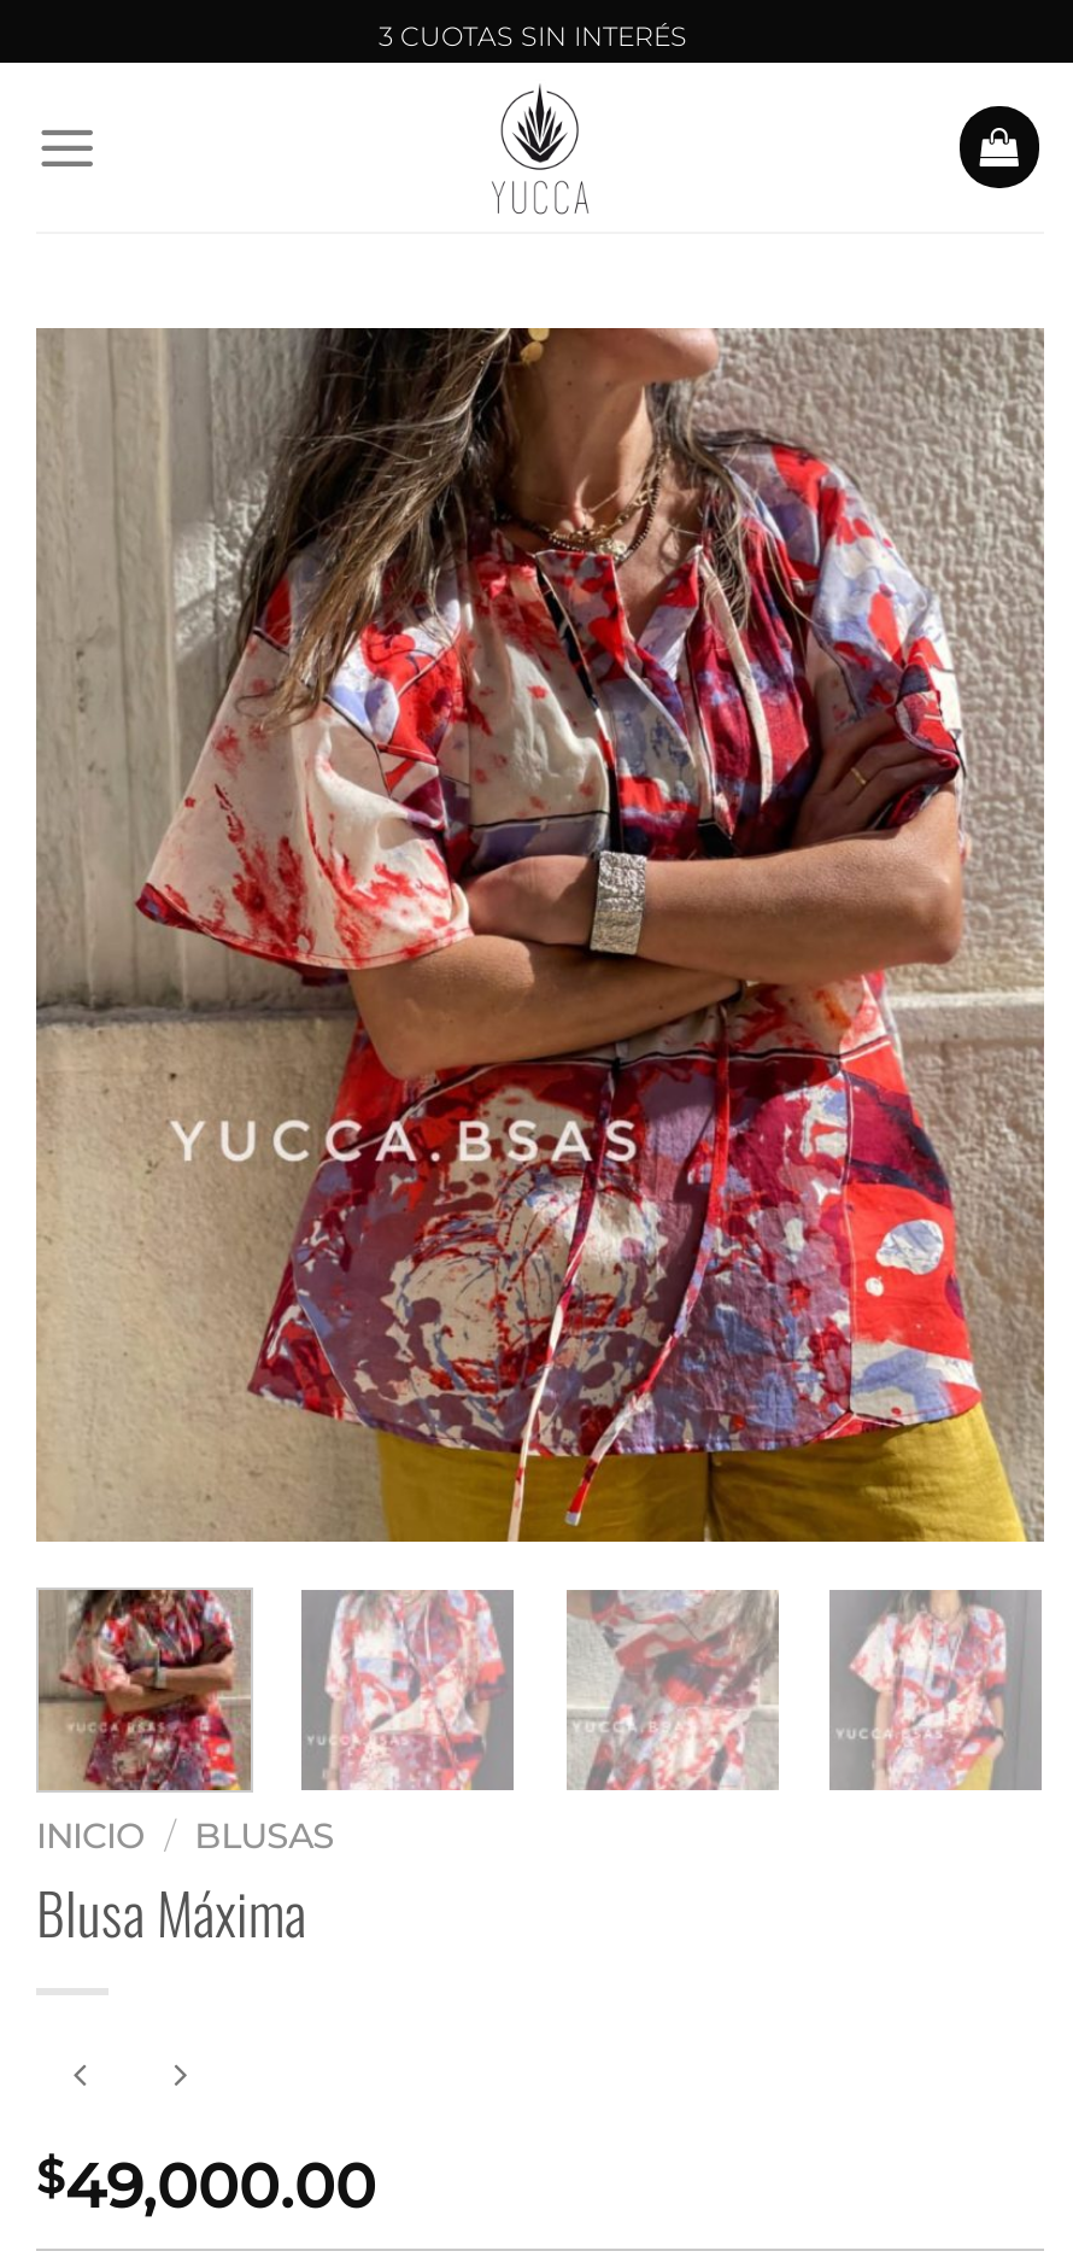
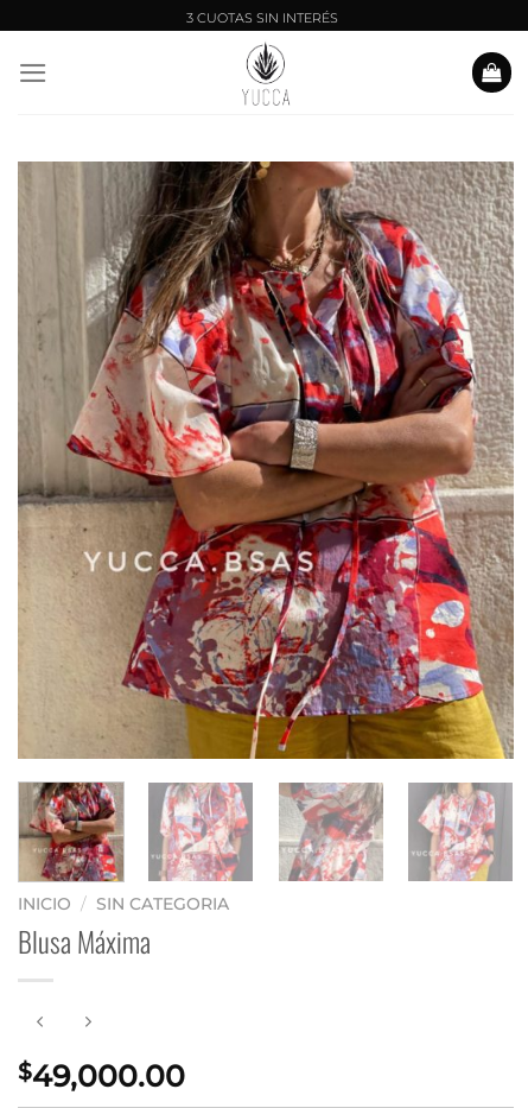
- INICIO / BLUSAS
+ INICIO / SIN CATEGORIA
